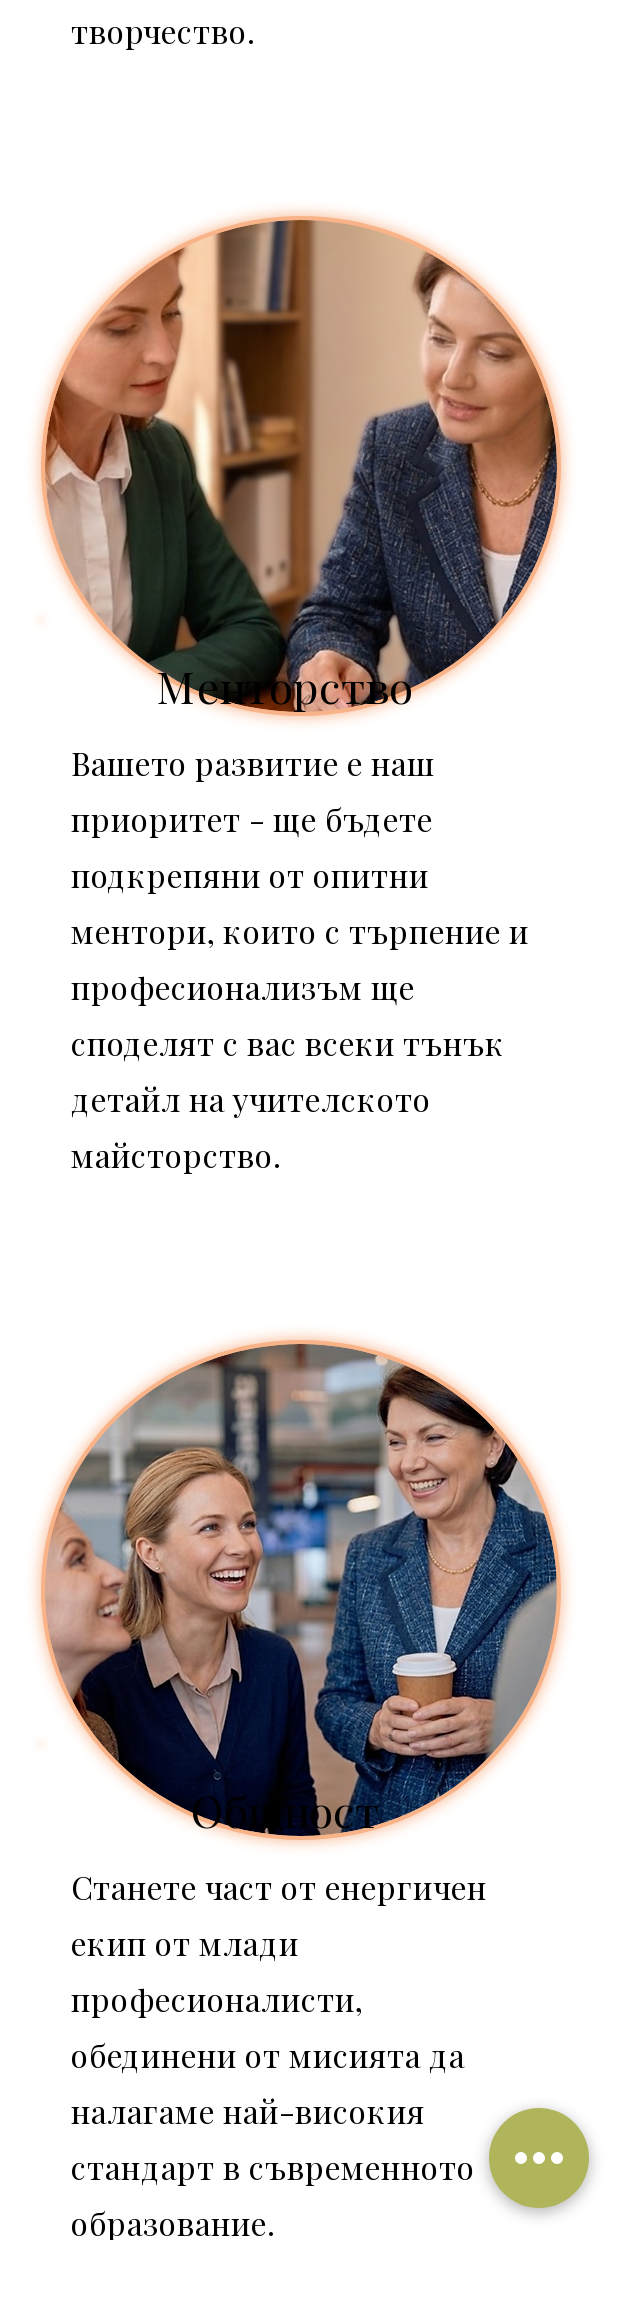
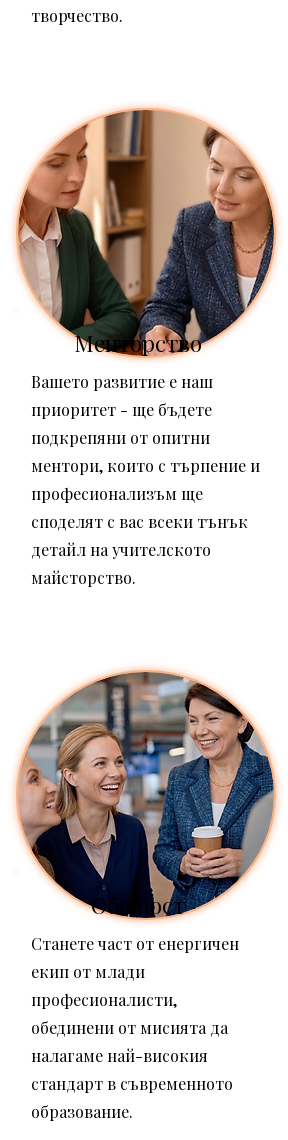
- [image]
